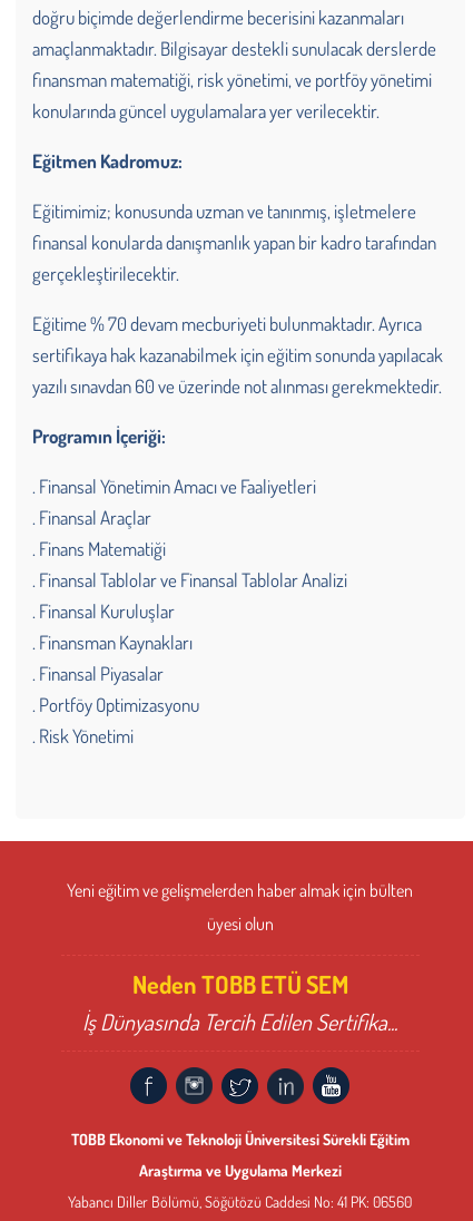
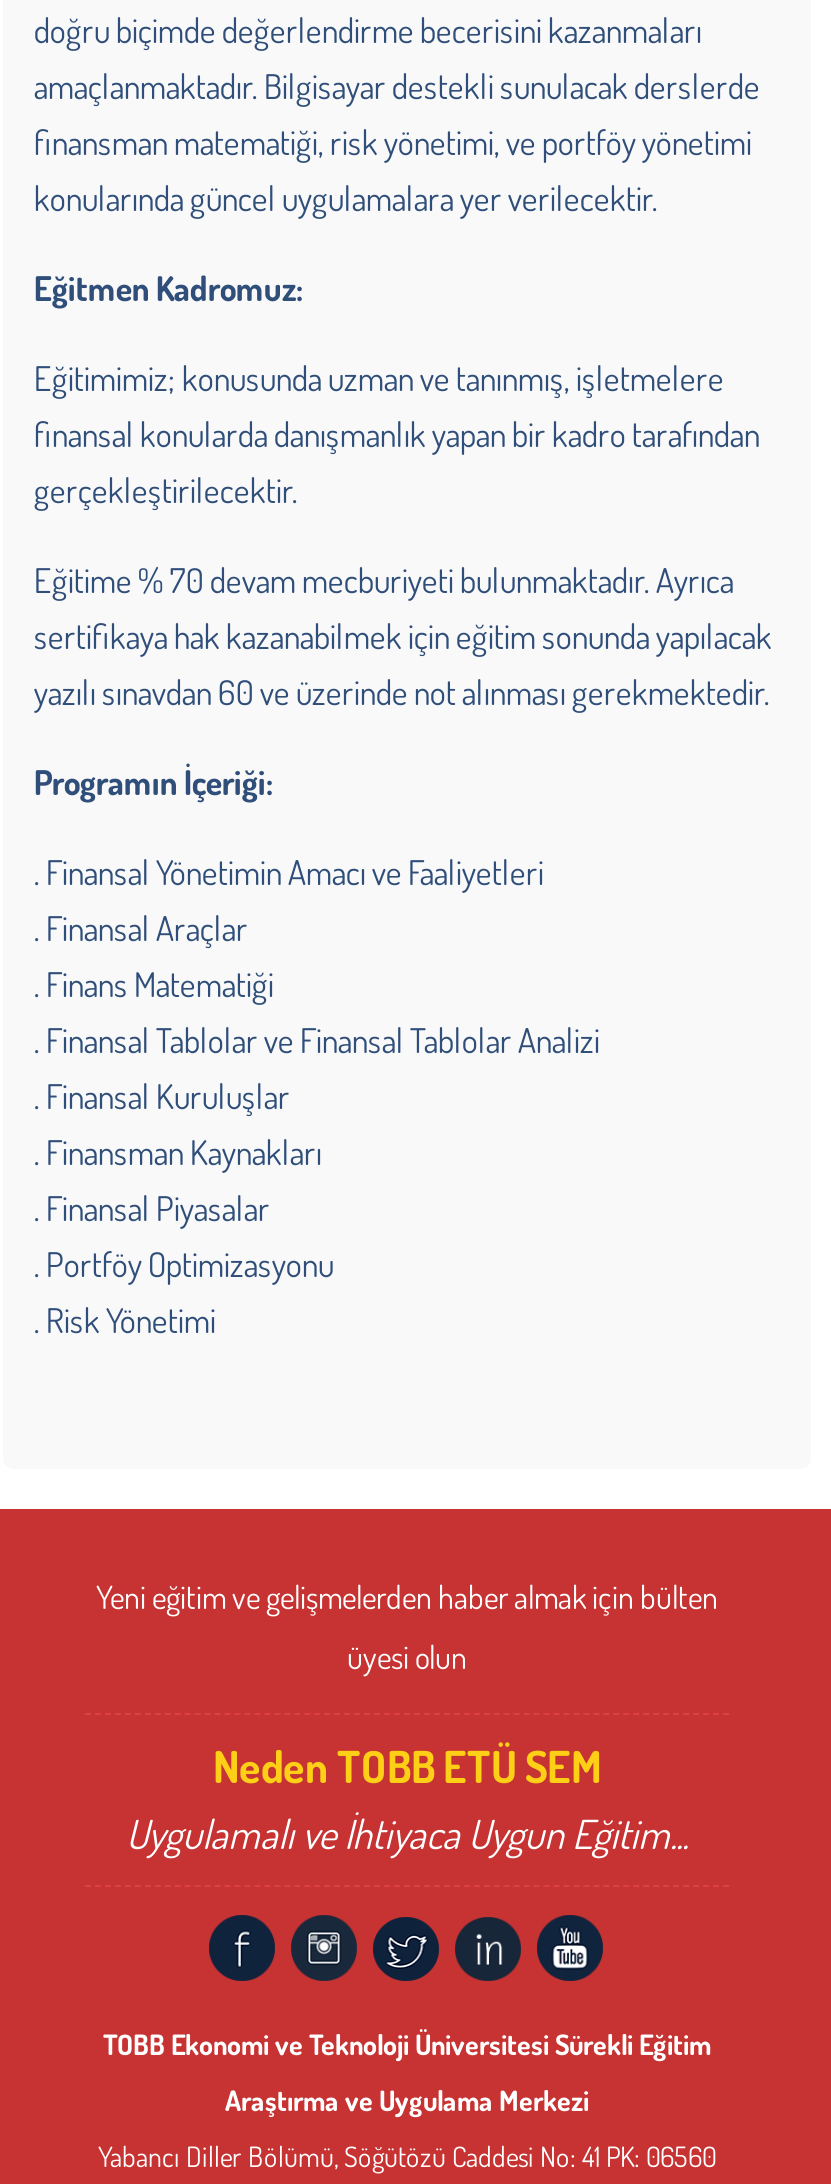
- İş Dünyasında Tercih Edilen Sertifika...
+ Uygulamalı ve İhtiyaca Uygun Eğitim...
